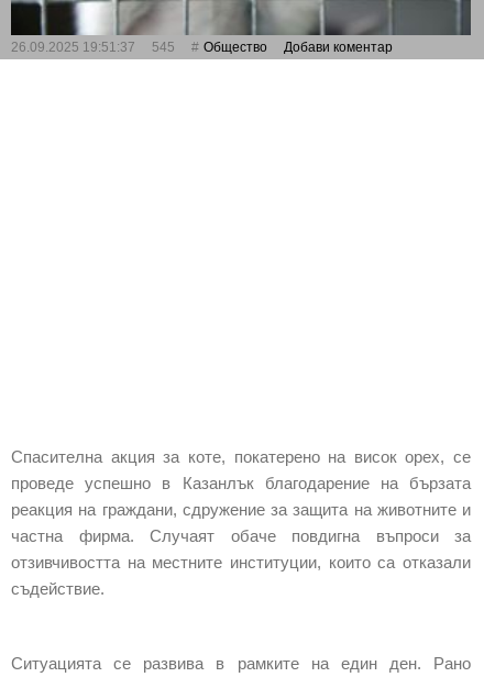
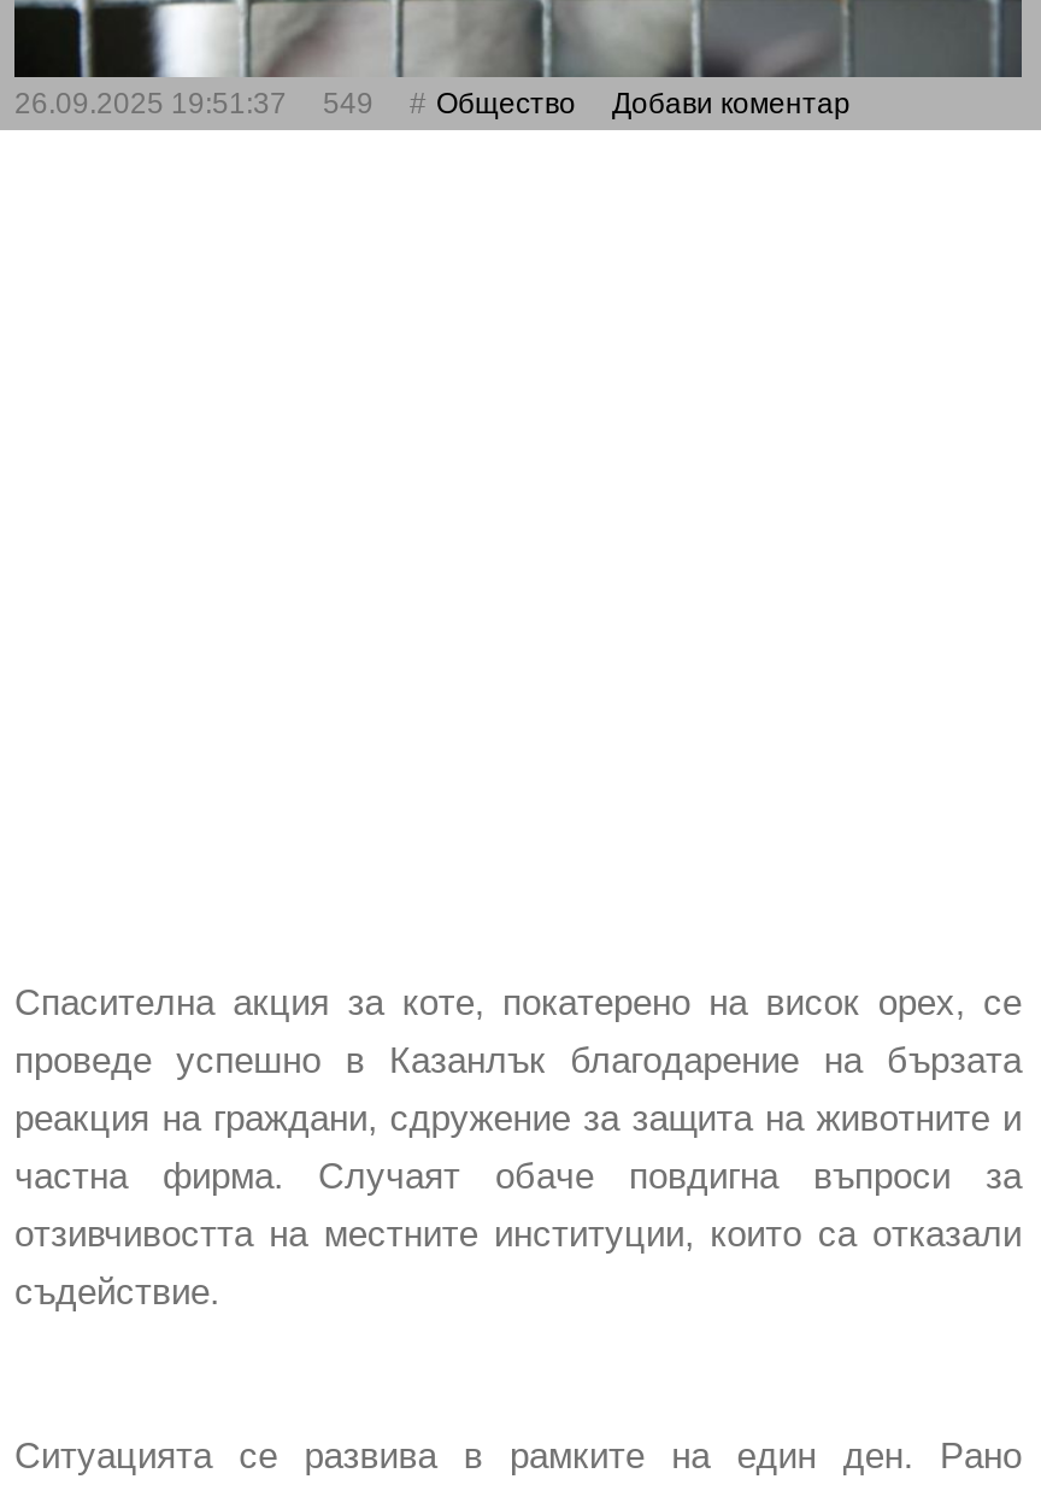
- 26.09.2025 19:51:37 545 Общество Добави коментар
+ 26.09.2025 19:51:37 549 Общество Добави коментар
